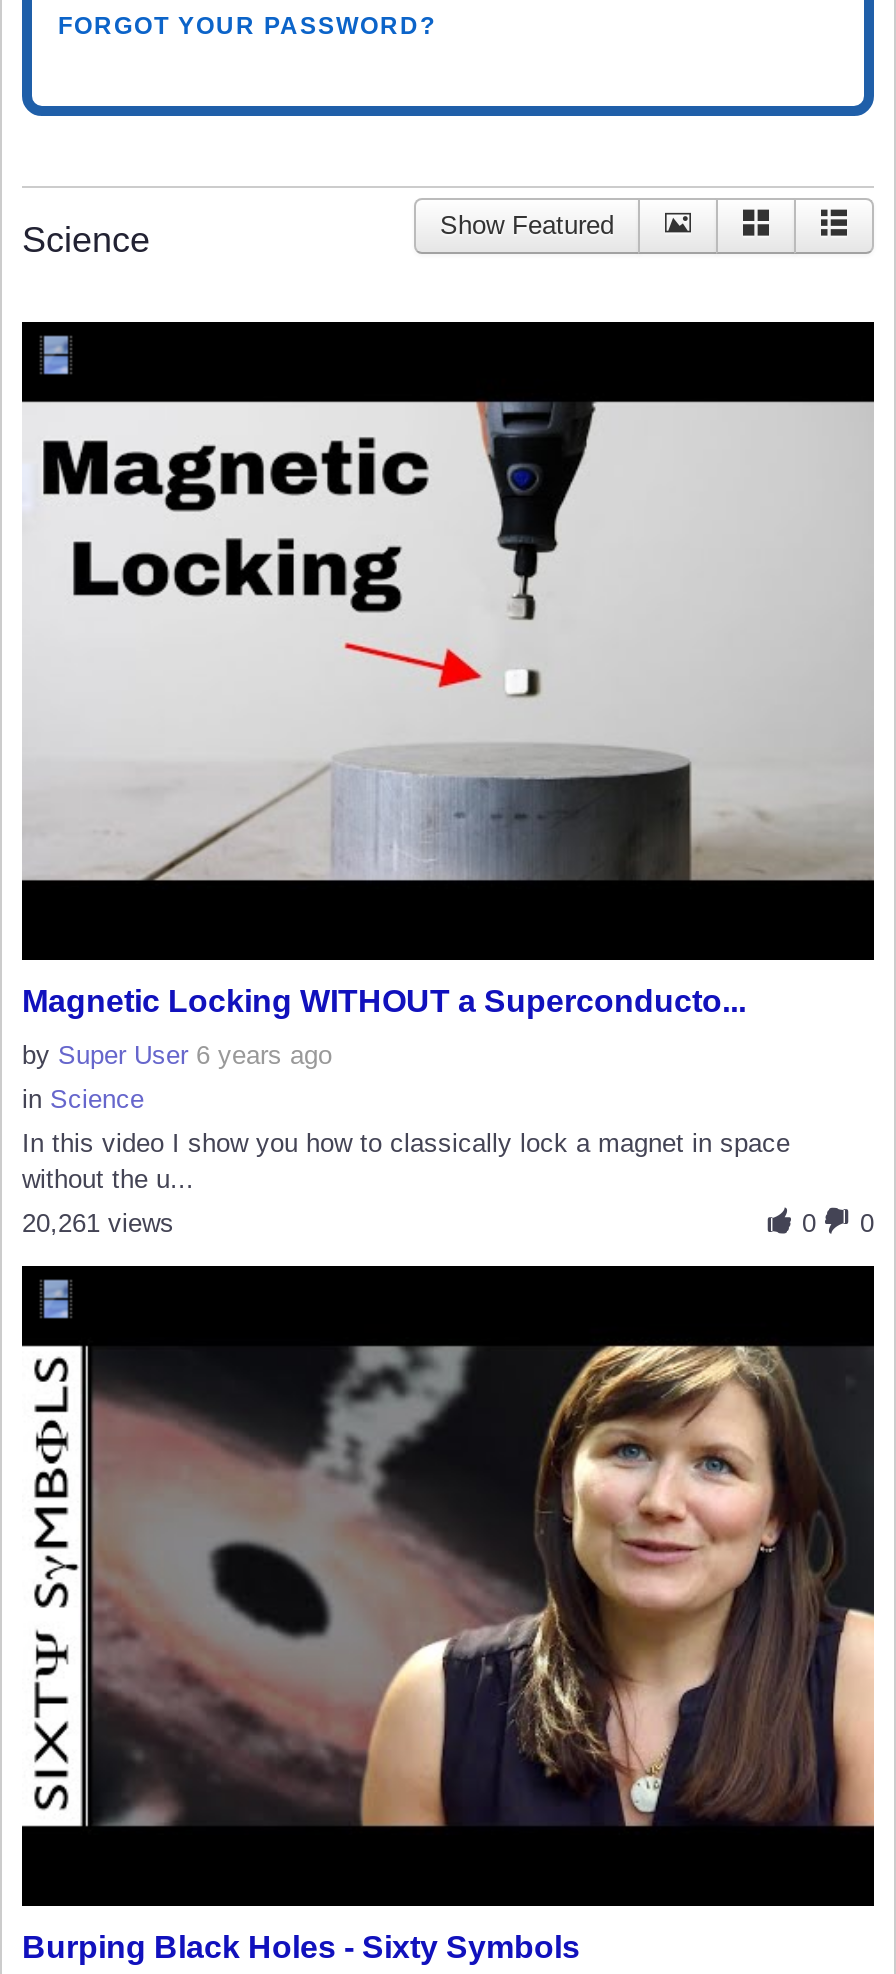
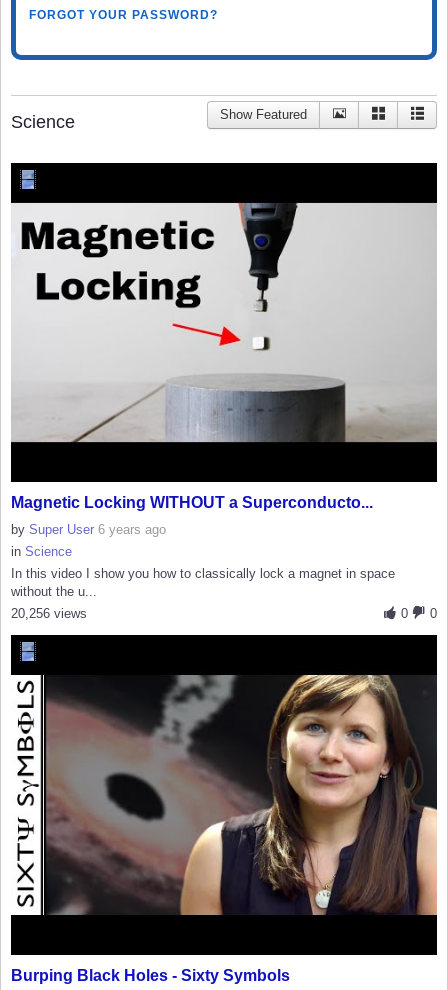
- 20,261 views
+ 20,256 views
